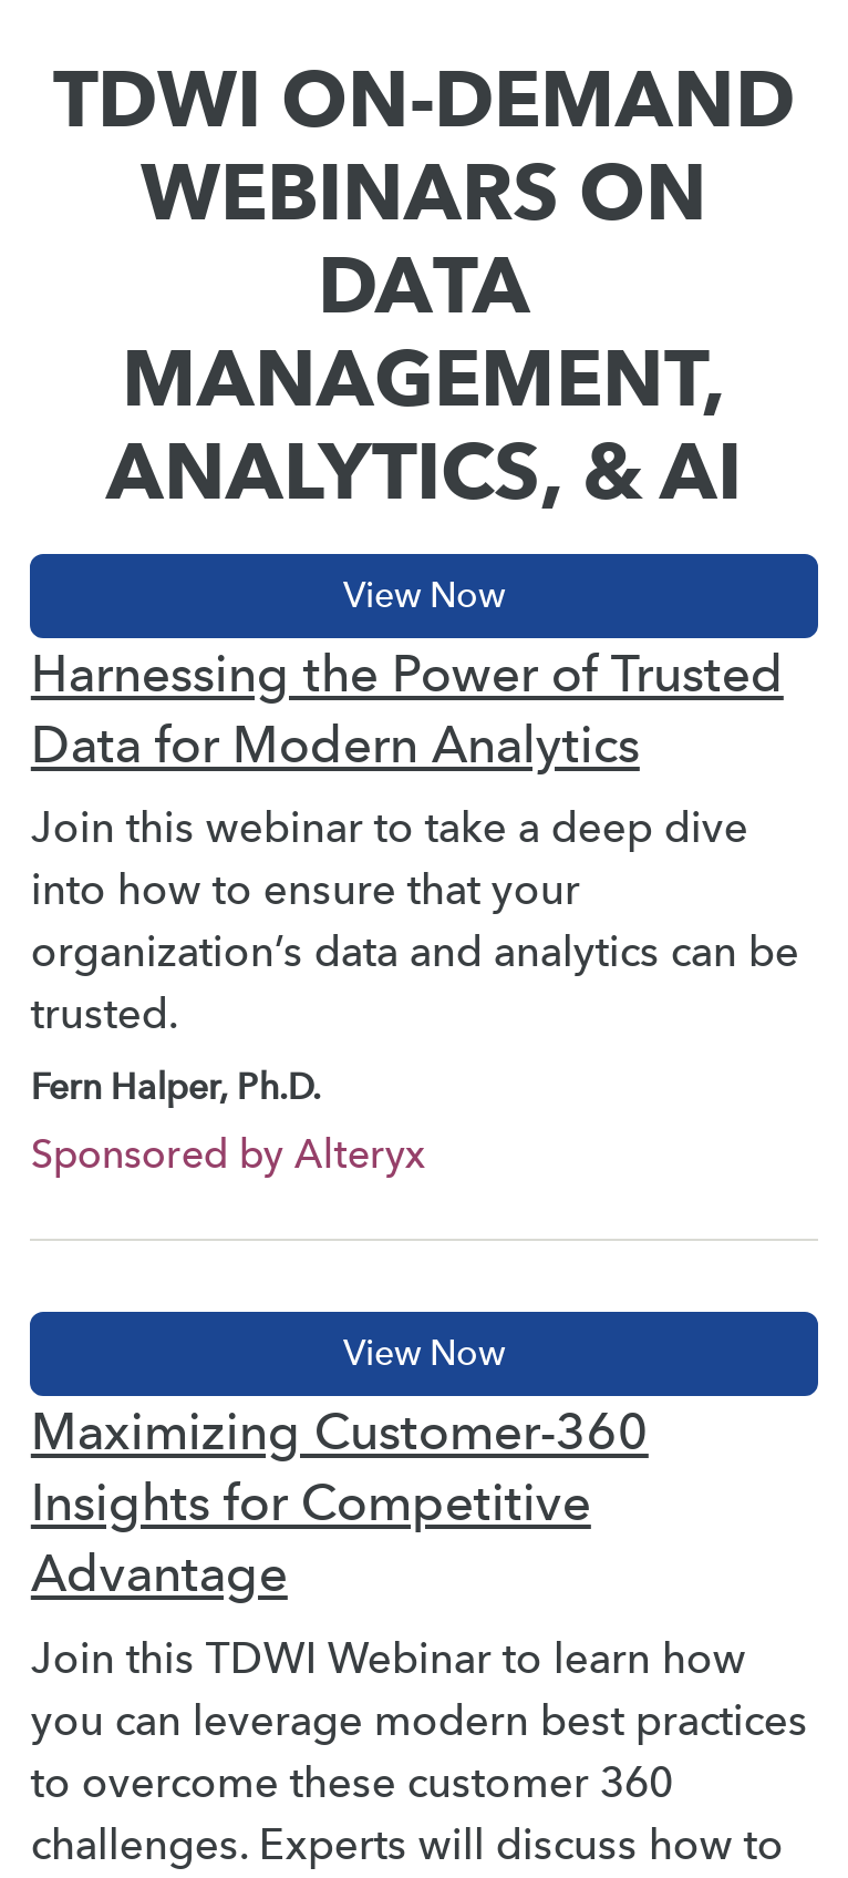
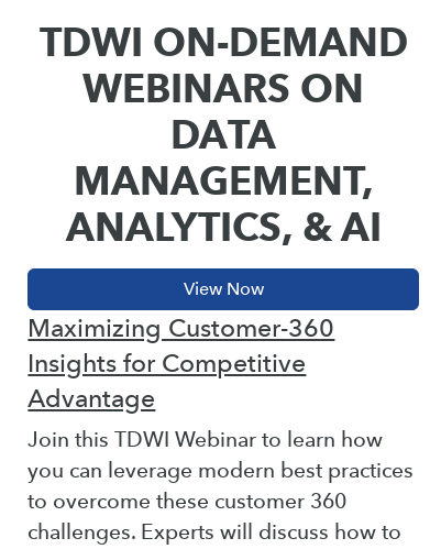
- Harnessing the Power of Trusted
- Data for Modern Analytics
- Join this webinar to take a deep dive
- into how to ensure that your
- organization’s data and analytics can be
- trusted.
- Fern Halper, Ph.D.
- Sponsored by Alteryx
